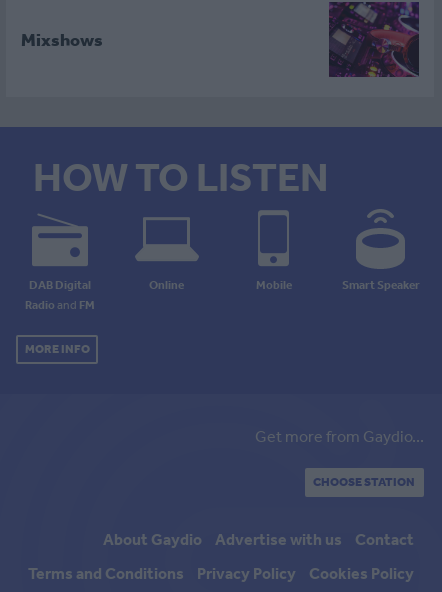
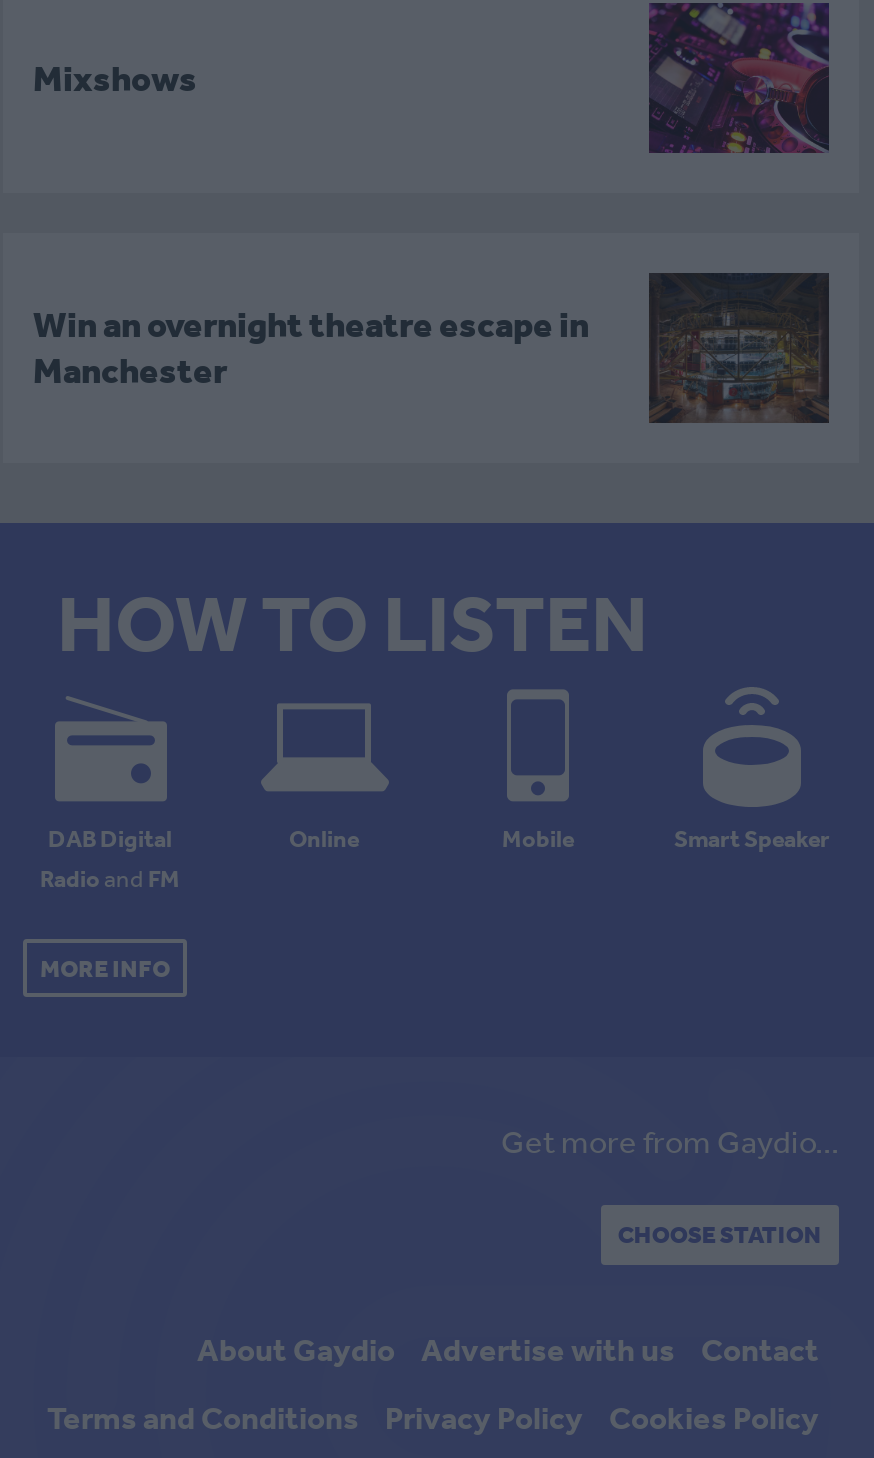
+ [image]
+ Win an overnight theatre escape in
+ Manchester
